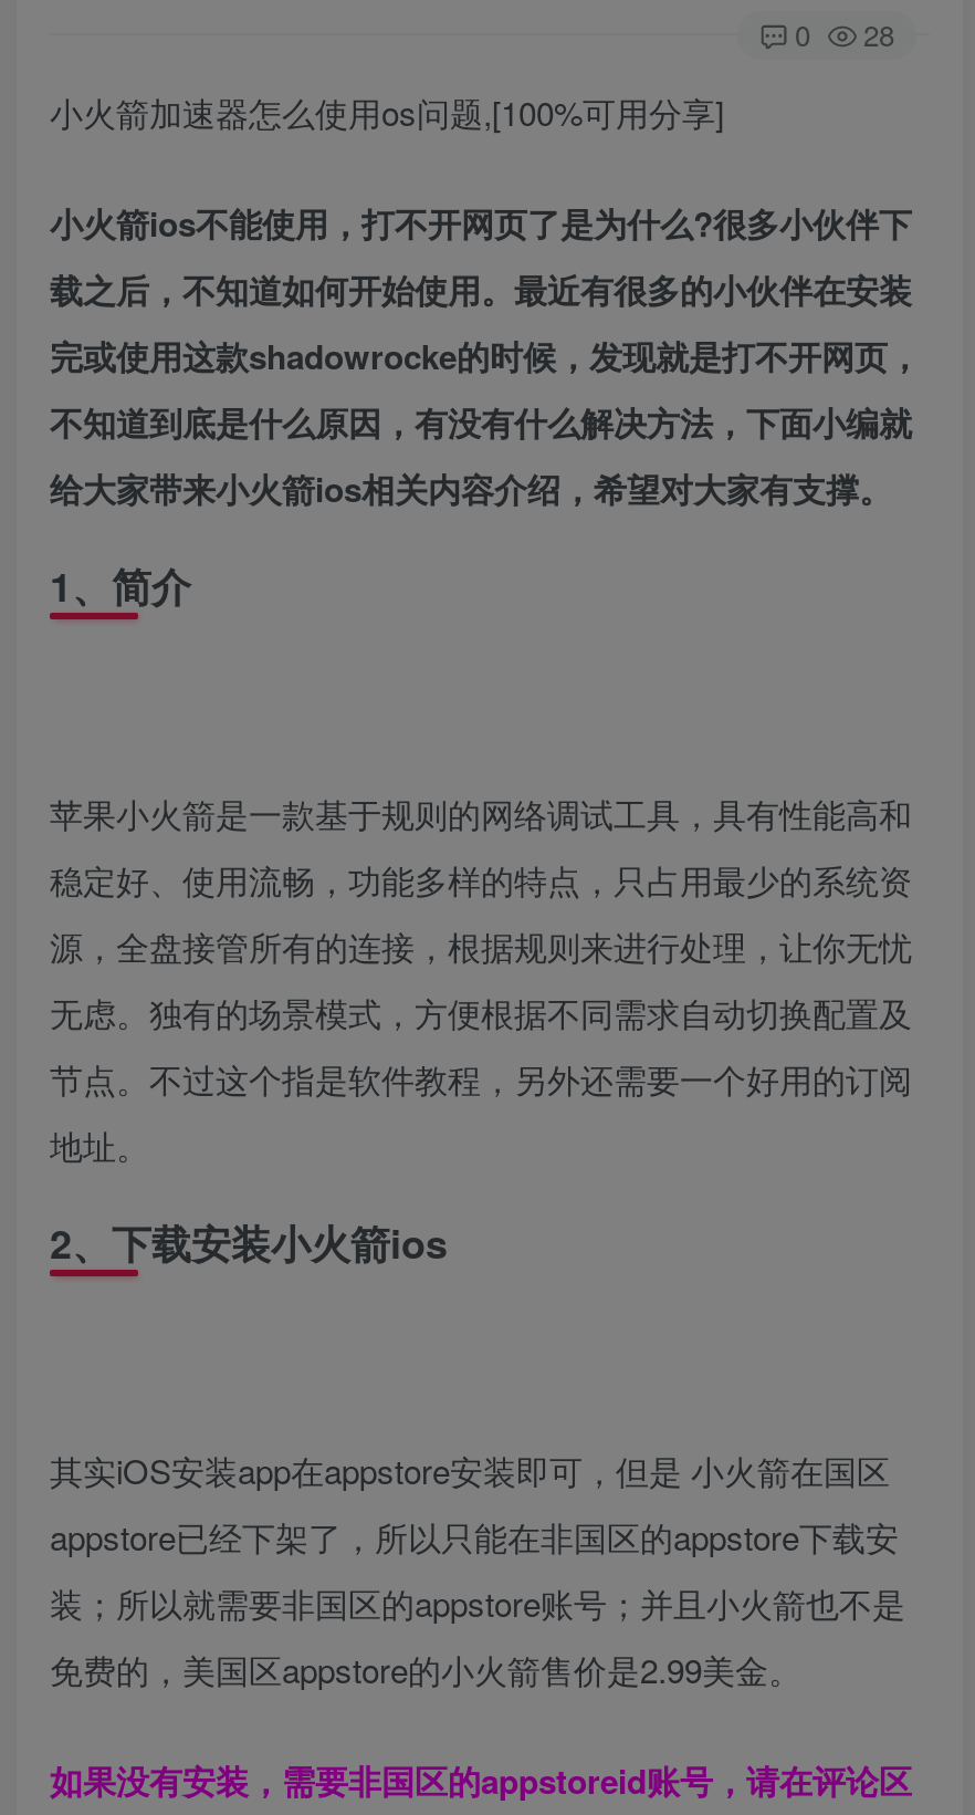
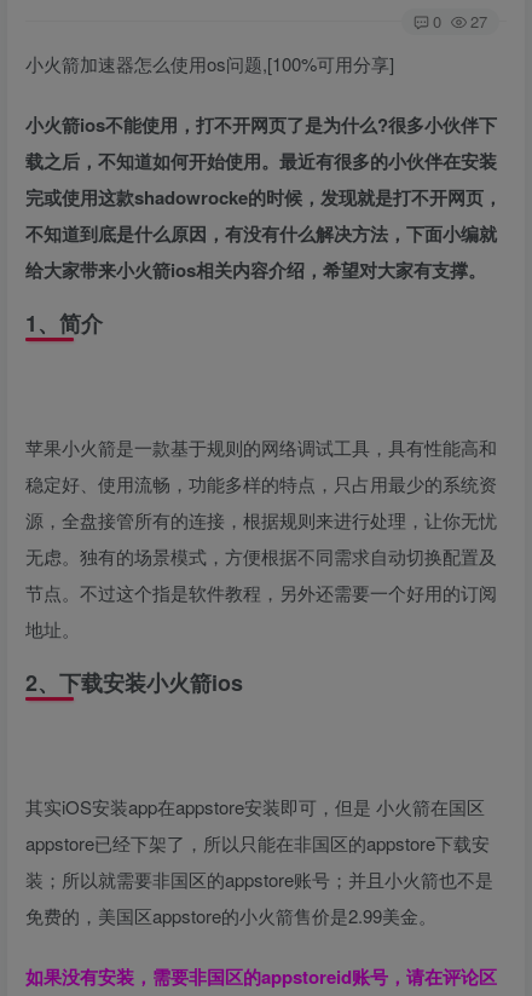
- 0 28
+ 0 27
